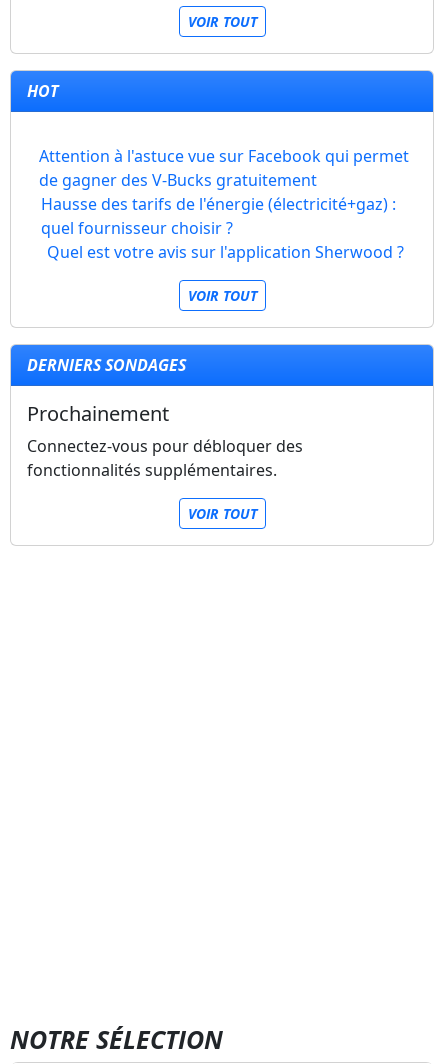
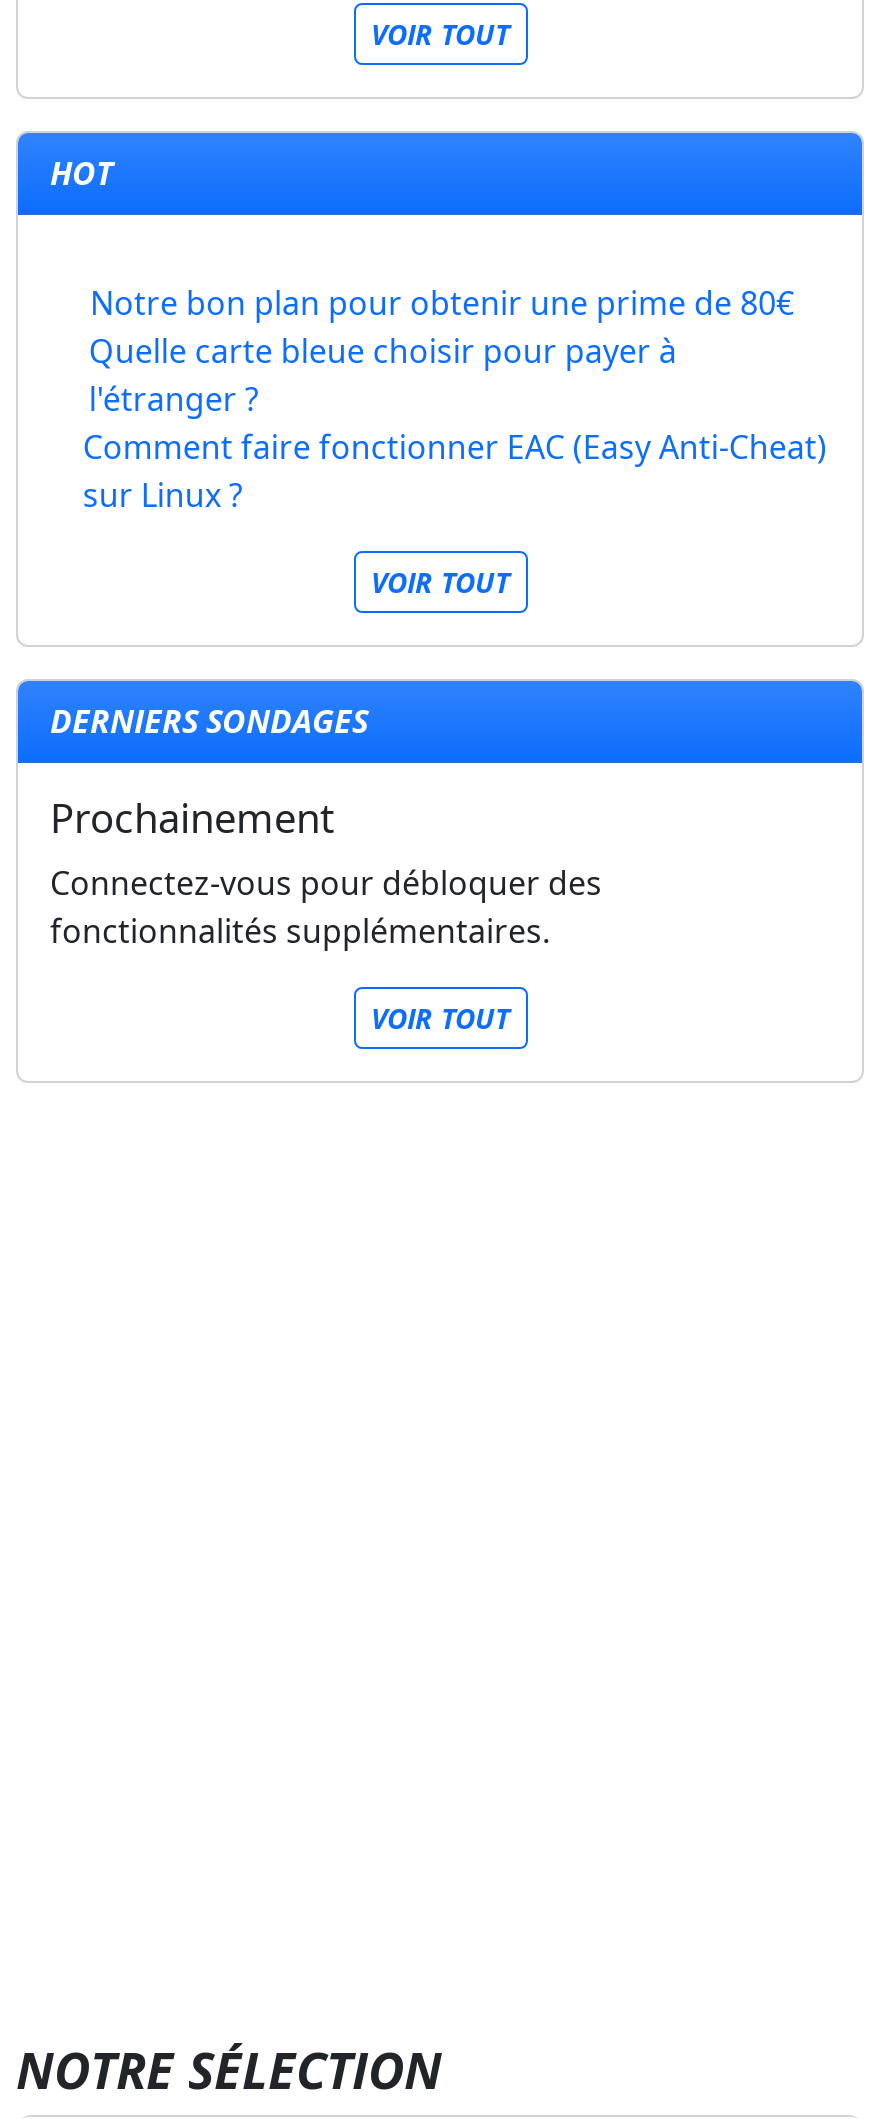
- Attention à l'astuce vue sur Facebook qui permet
- de gagner des V-Bucks gratuitement
- Hausse des tarifs de l'énergie (électricité+gaz) :
- quel fournisseur choisir ?
- Quel est votre avis sur l'application Sherwood ?
+ Notre bon plan pour obtenir une prime de 80€
+ Quelle carte bleue choisir pour payer à
+ l'étranger ?
+ Comment faire fonctionner EAC (Easy Anti-Cheat)
+ sur Linux ?
